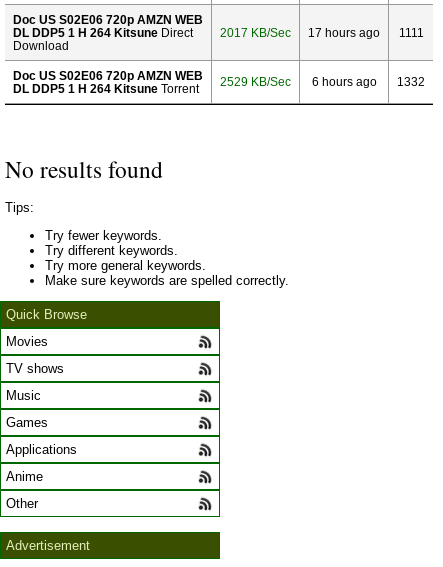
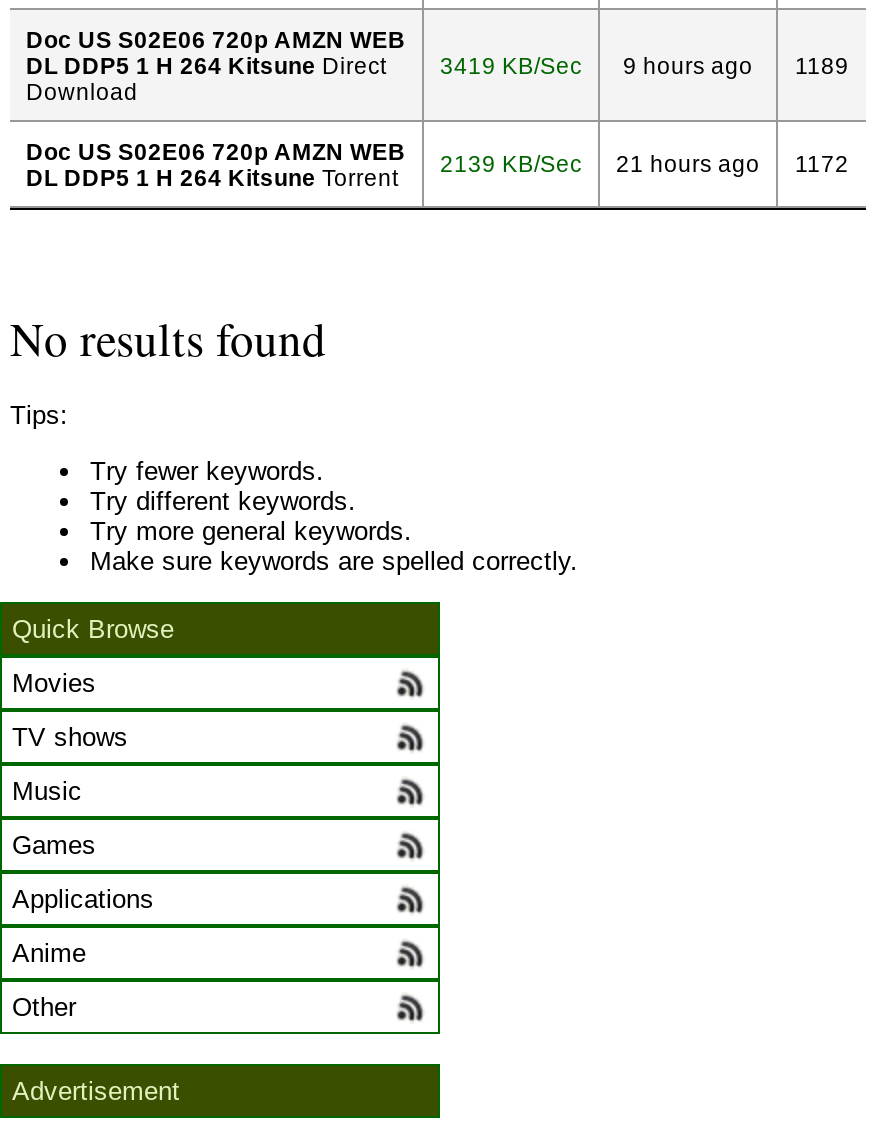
- 2017 KB/Sec
+ 3419 KB/Sec

- 17 hours ago
+ 9 hours ago

- 1111
+ 1189

- 2529 KB/Sec
+ 2139 KB/Sec

- 6 hours ago
+ 21 hours ago

- 1332
+ 1172
